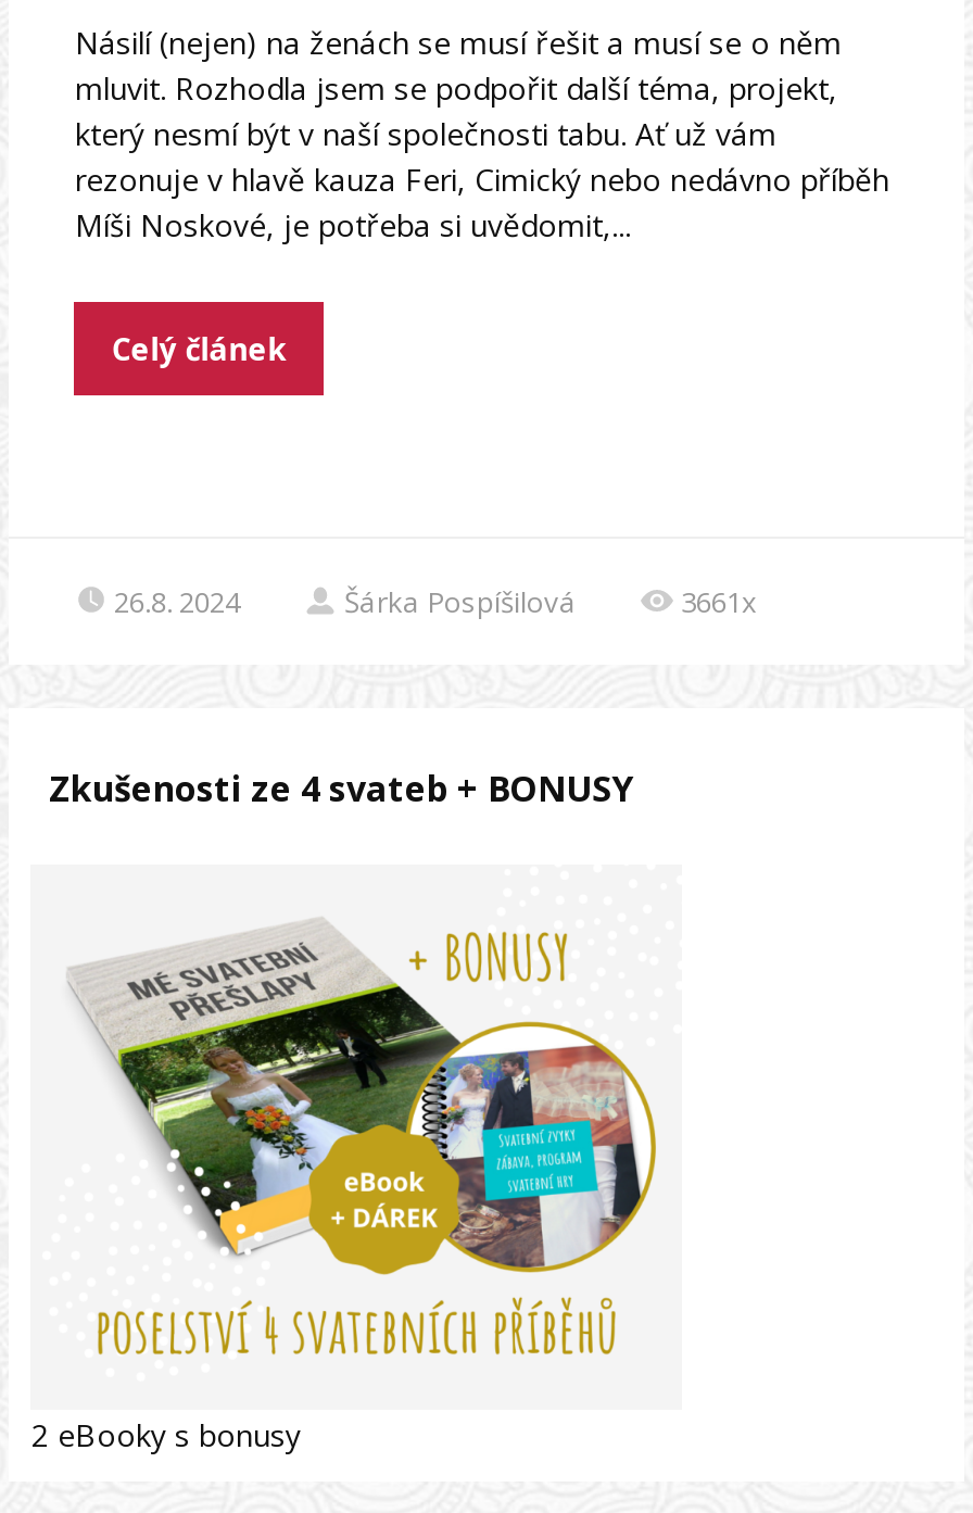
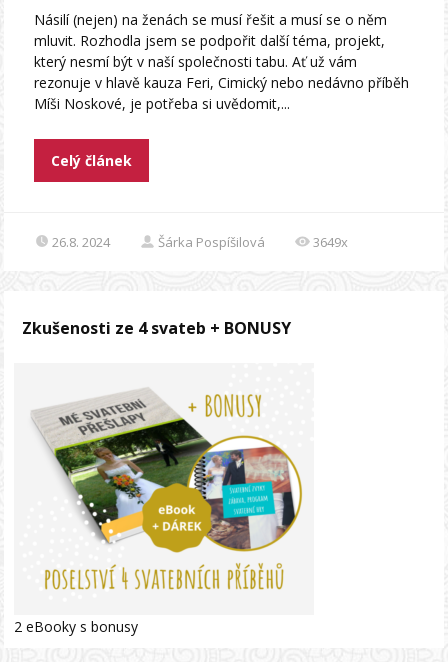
- 3661x
+ 3649x
